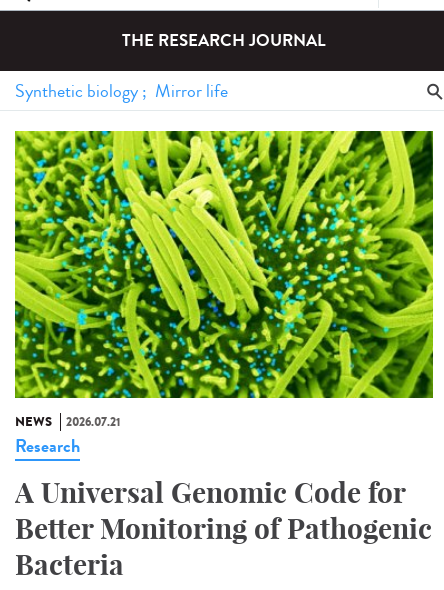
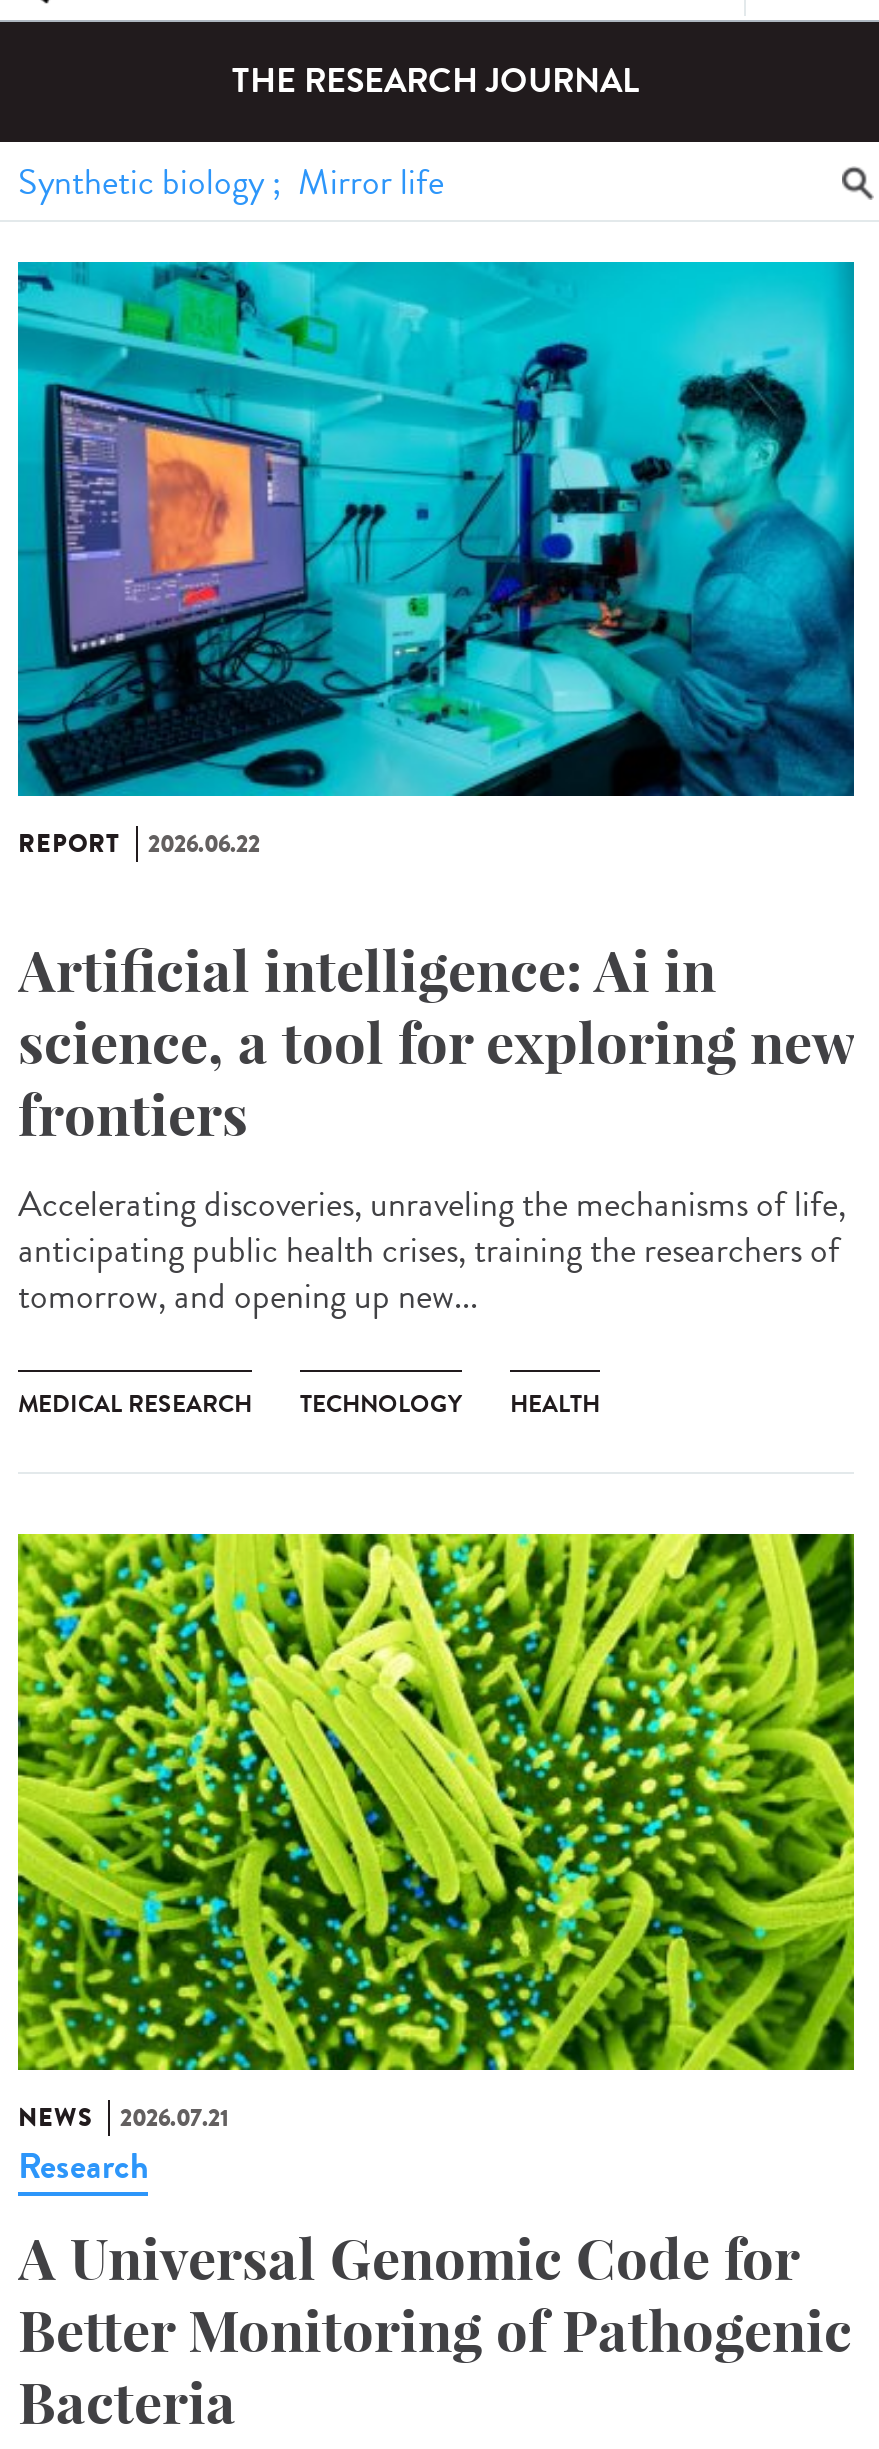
+ [image]
+ REPORT
+ 2026.06.22
+ Artificial intelligence: Ai in
+ science, a tool for exploring new
+ frontiers
+ Accelerating discoveries, unraveling the mechanisms of life,
+ anticipating public health crises, training the researchers of
+ tomorrow, and opening up new...
+ MEDICAL RESEARCH
+ TECHNOLOGY
+ HEALTH
